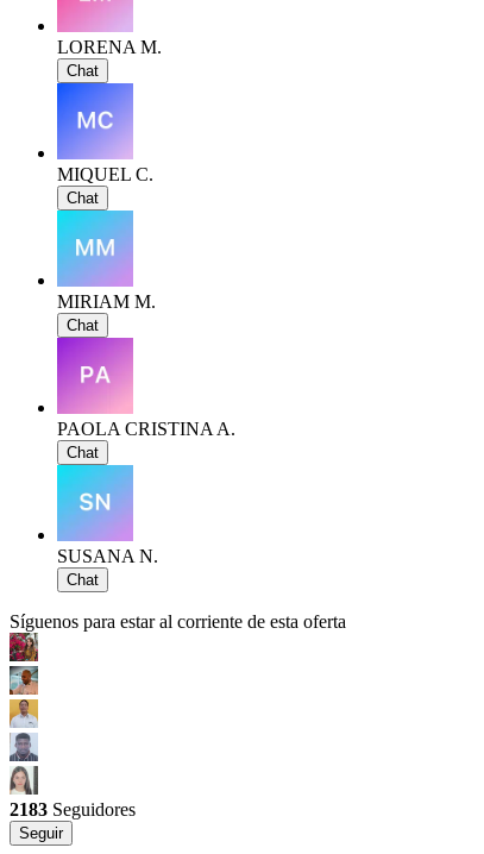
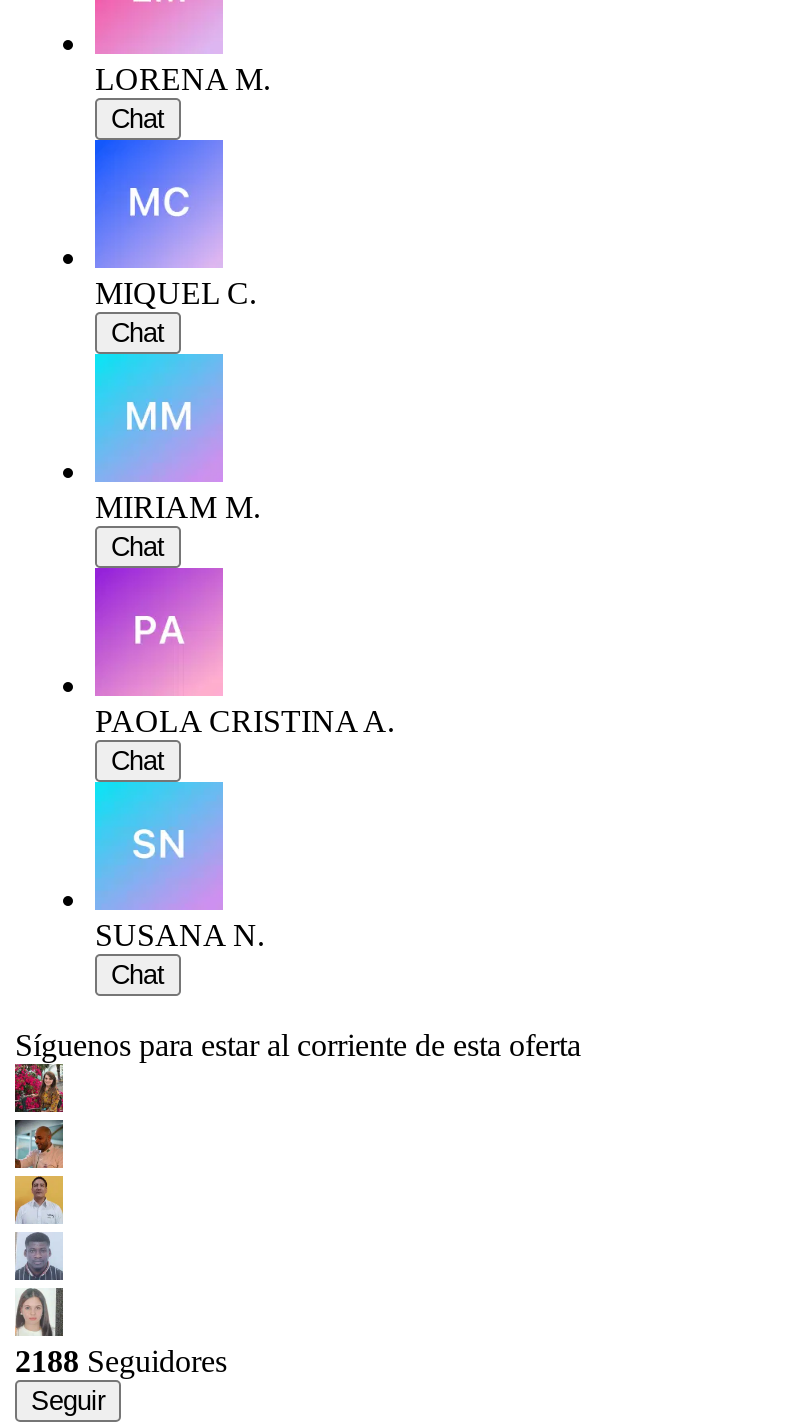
- 2183 Seguidores
+ 2188 Seguidores
